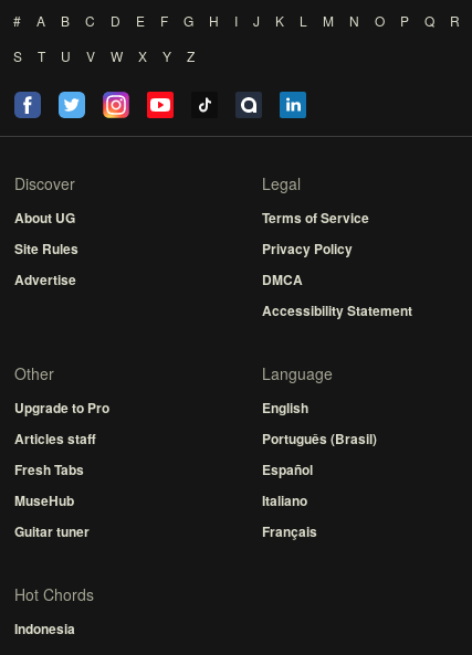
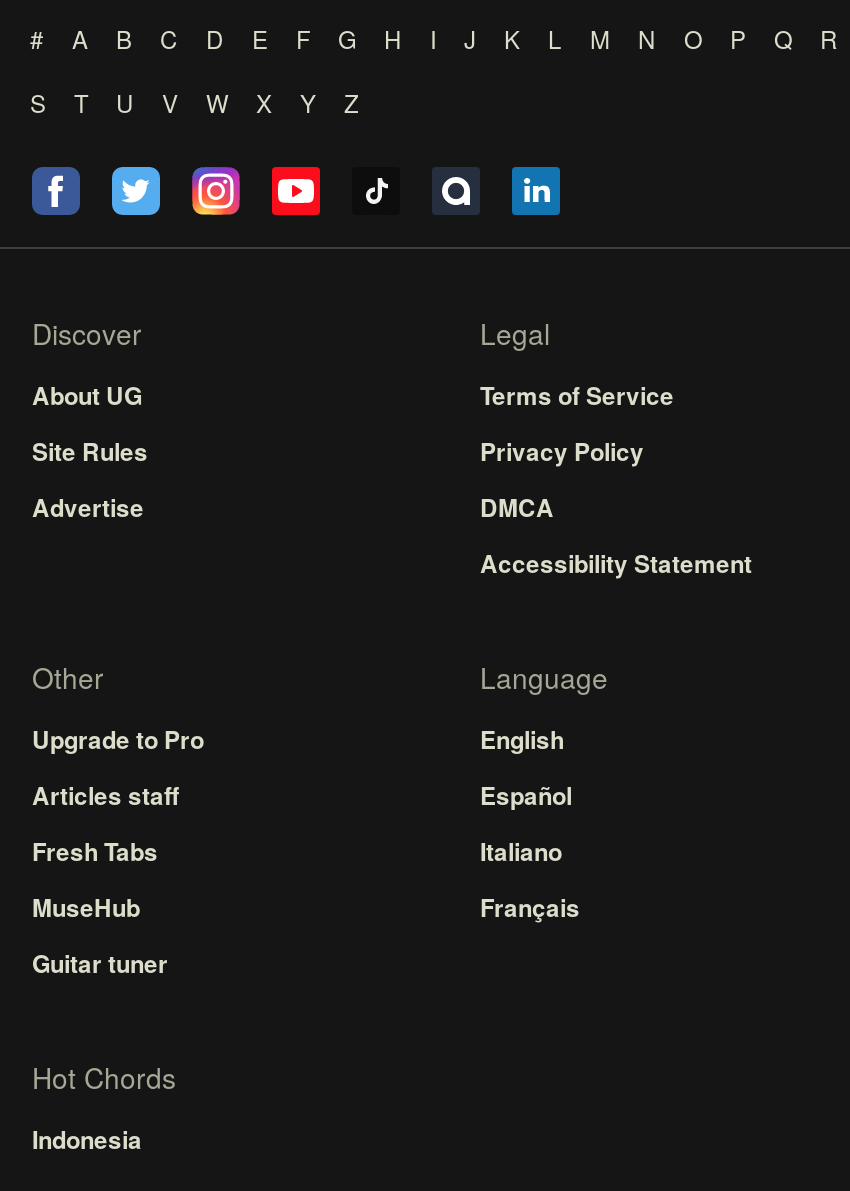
- Português (Brasil)

moved up: Español | Italiano | Français
